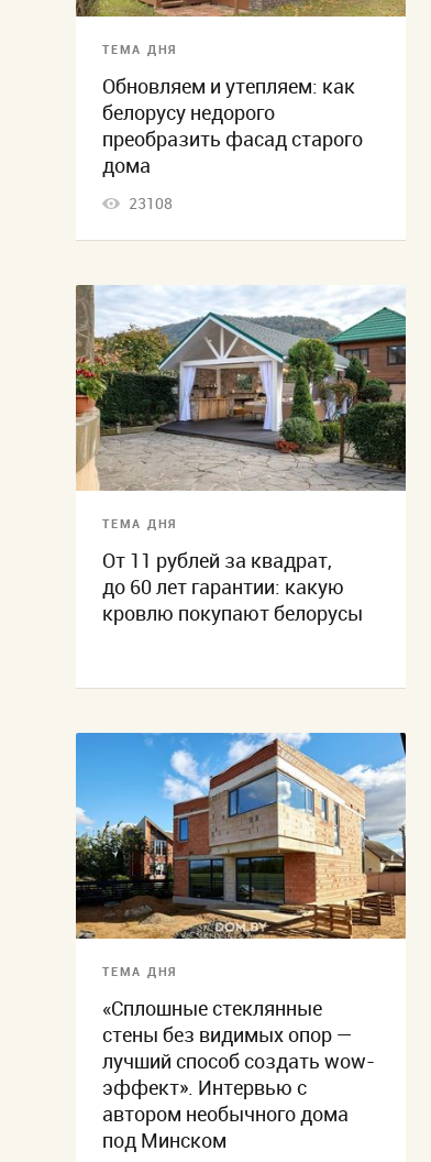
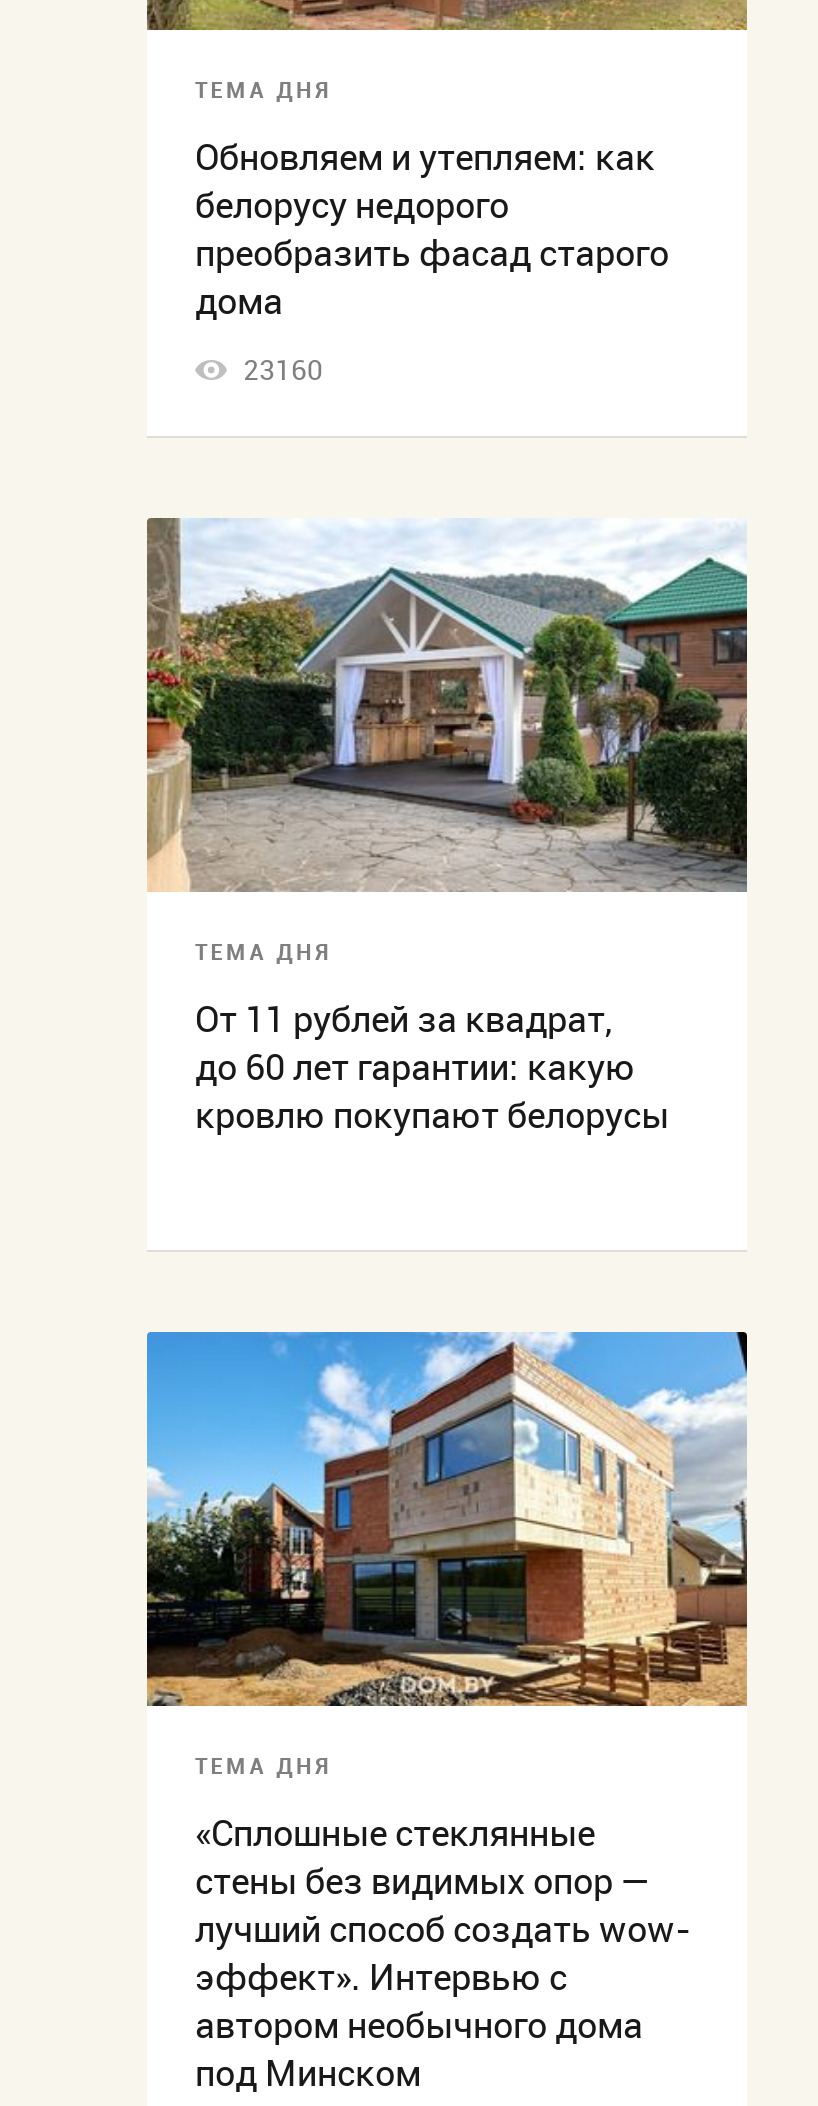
- 23108
+ 23160
